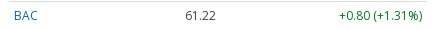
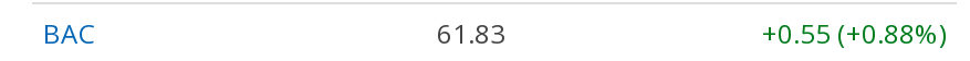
- 61.22
+ 61.83

- +0.80 (+1.31%)
+ +0.55 (+0.88%)
